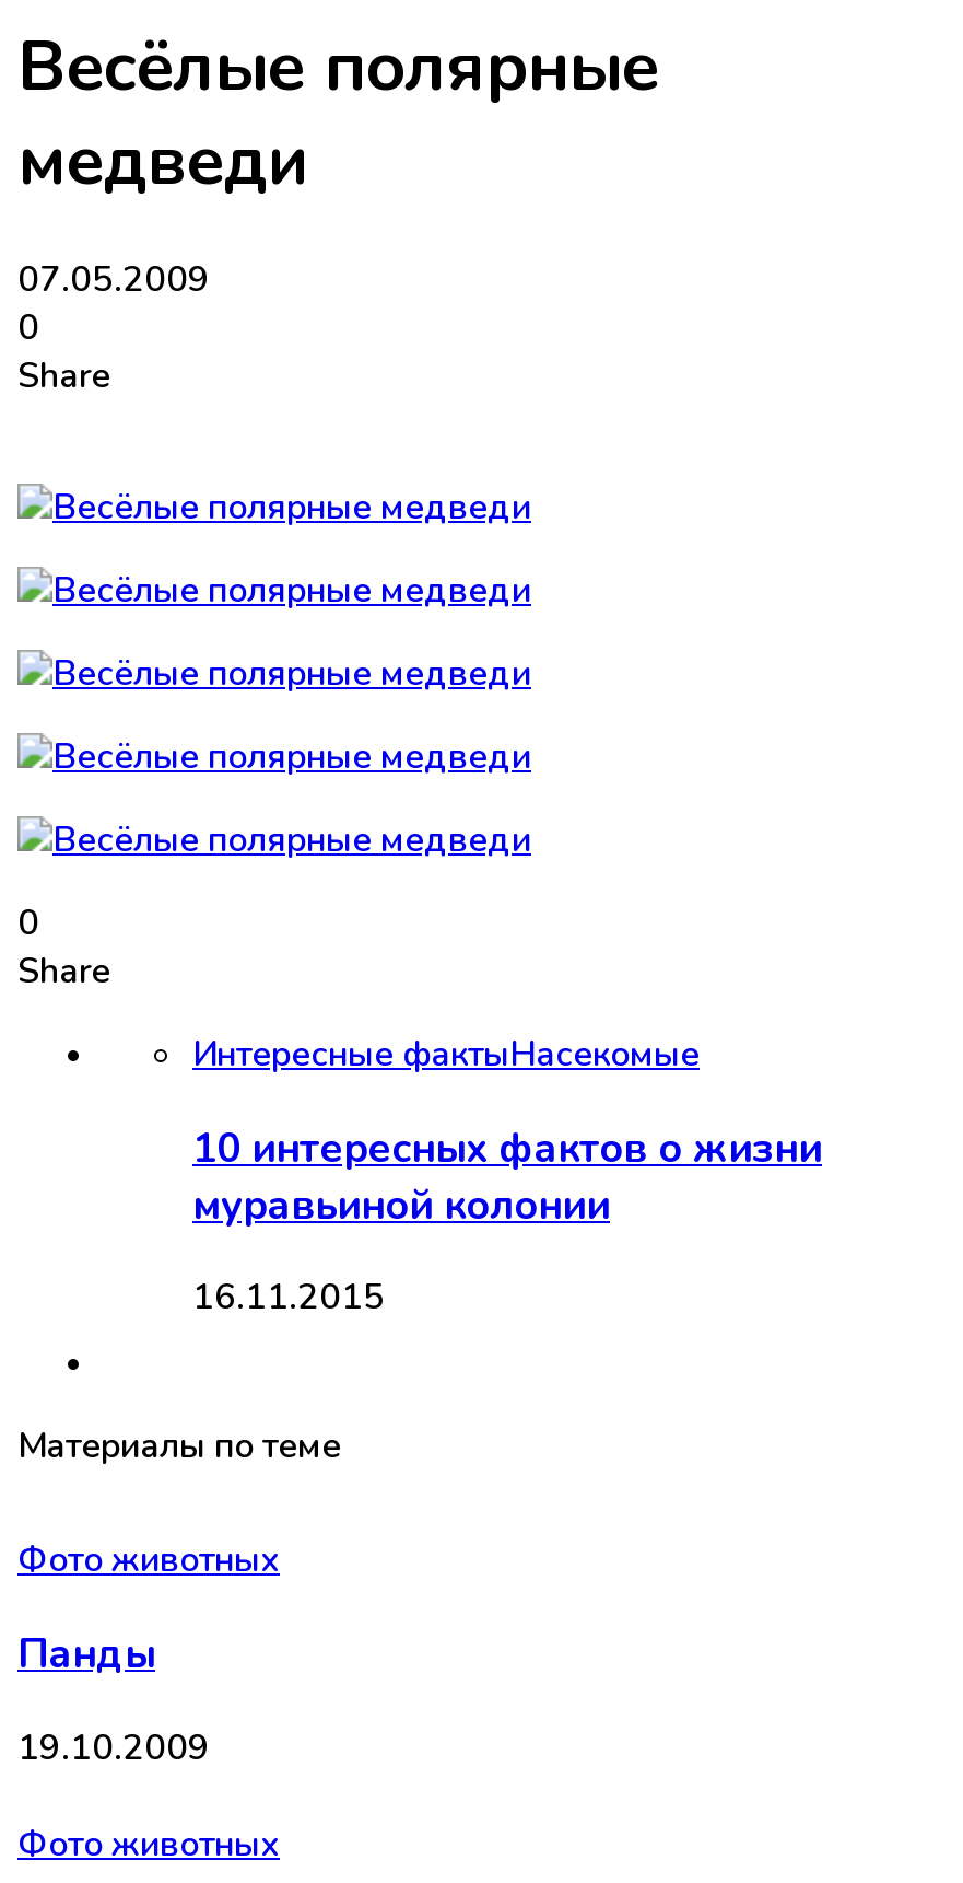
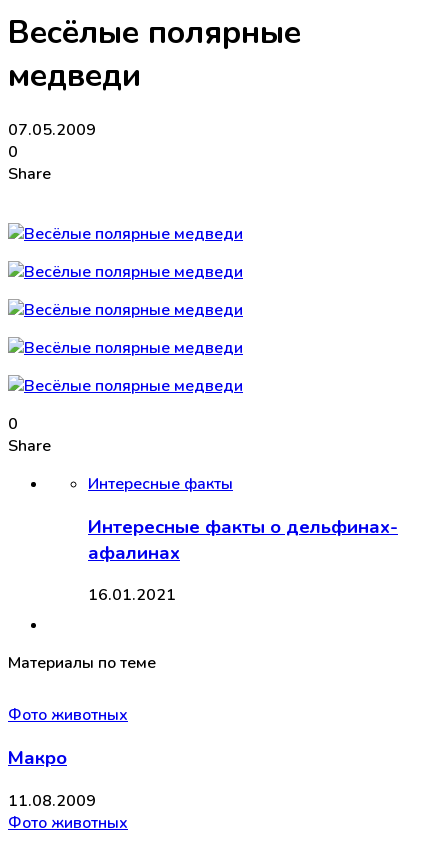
- Интересные фактыНасекомые
+ Интересные факты

- 10 интересных фактов о жизни
- муравьиной колонии
+ Интересные факты о дельфинах-
+ афалинах

- 16.11.2015
+ 16.01.2021

- Панды
+ Макро

- 19.10.2009
+ 11.08.2009
